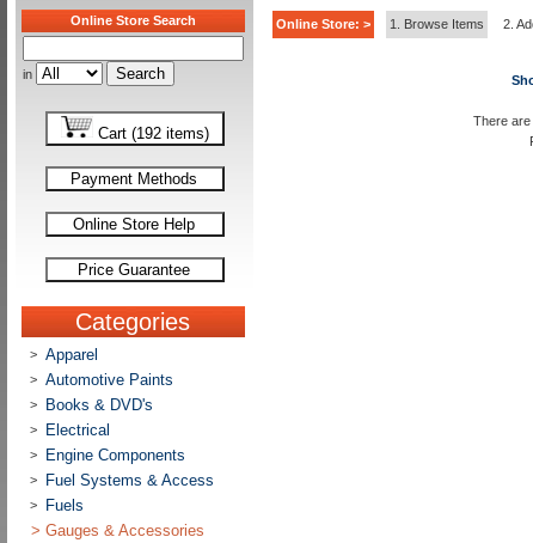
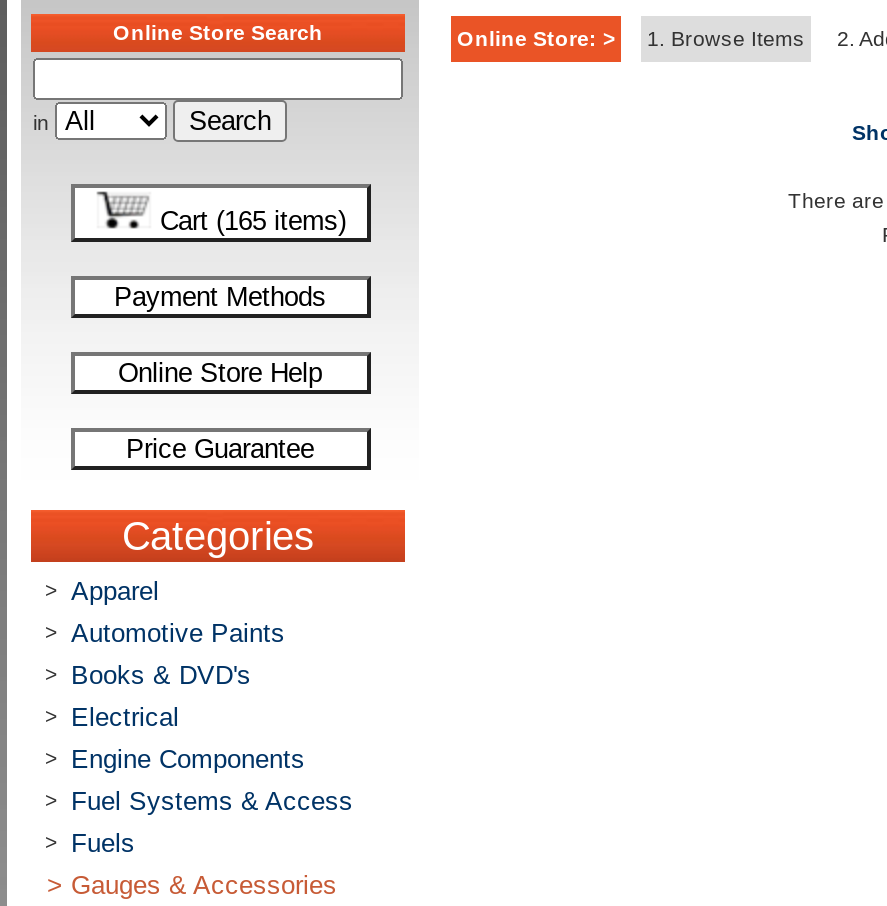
- Cart (192 items)
+ Cart (165 items)
